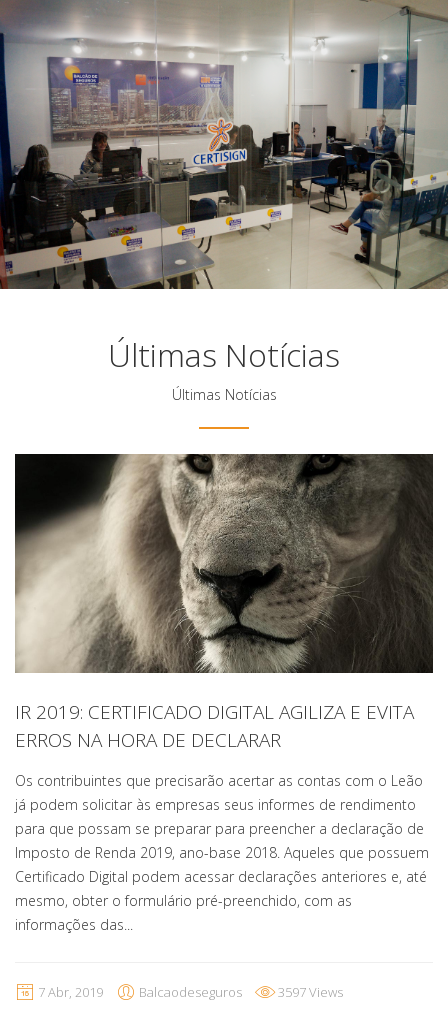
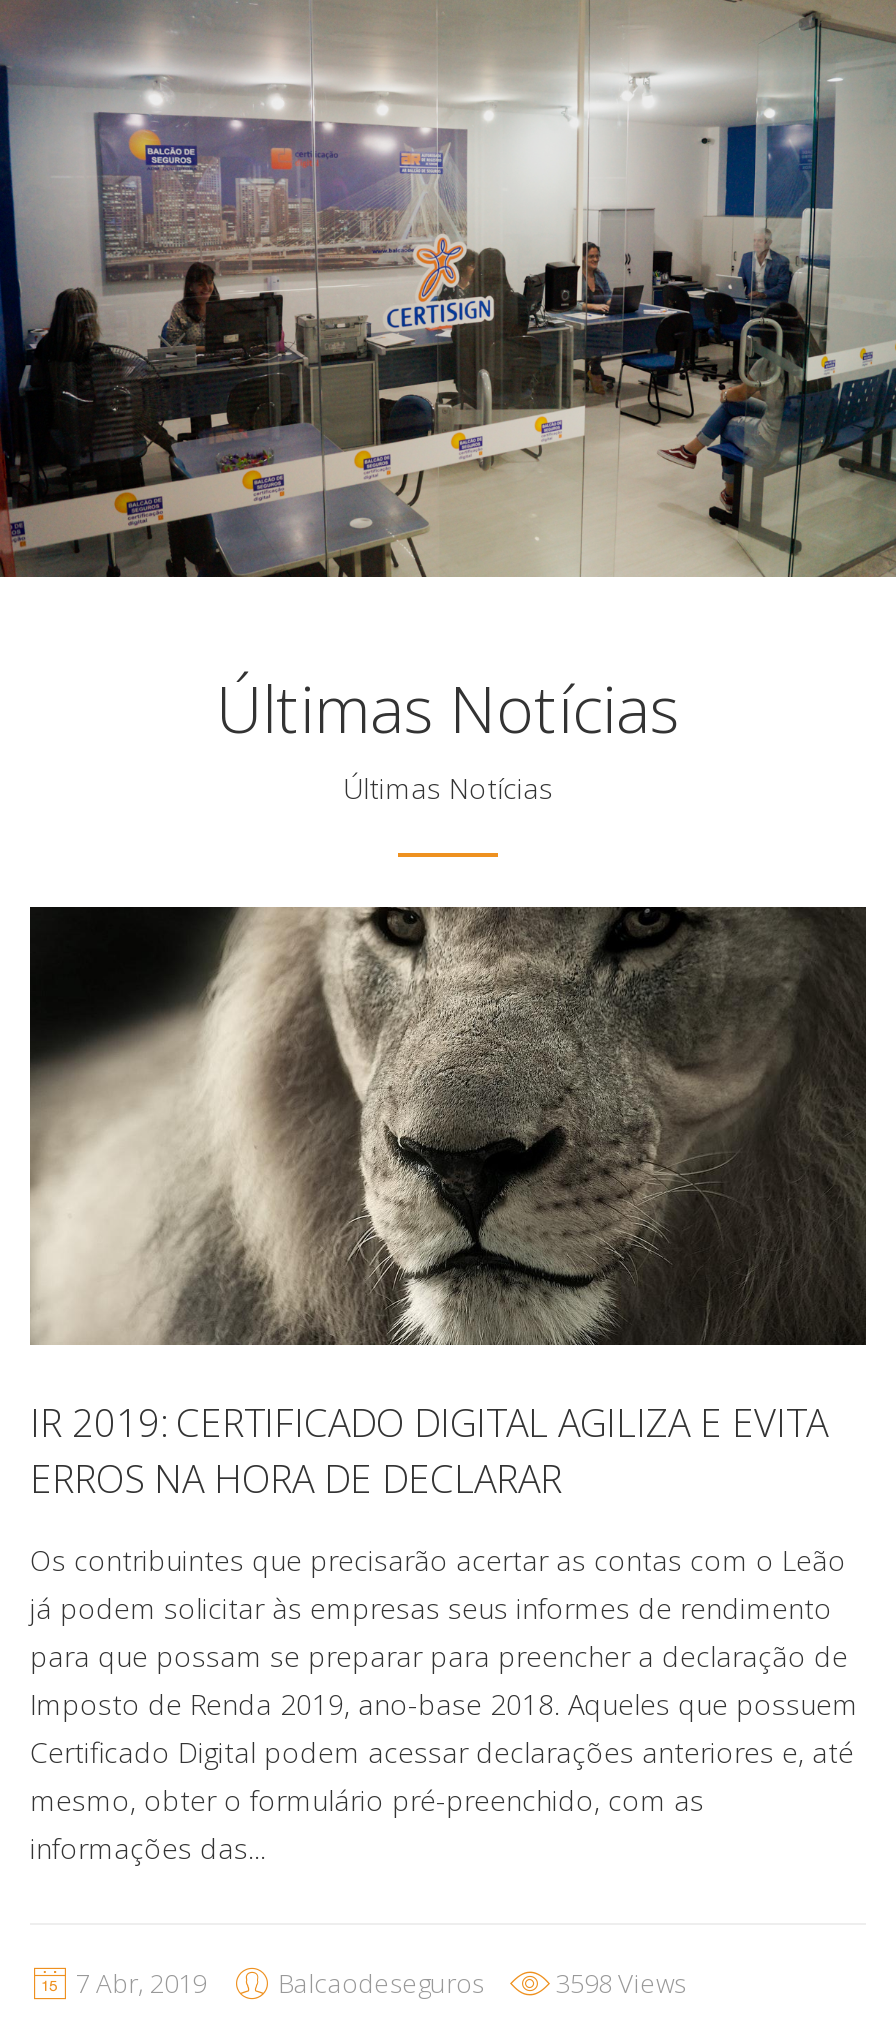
- 7 Abr, 2019 Balcaodeseguros 3597 Views
+ 7 Abr, 2019 Balcaodeseguros 3598 Views
